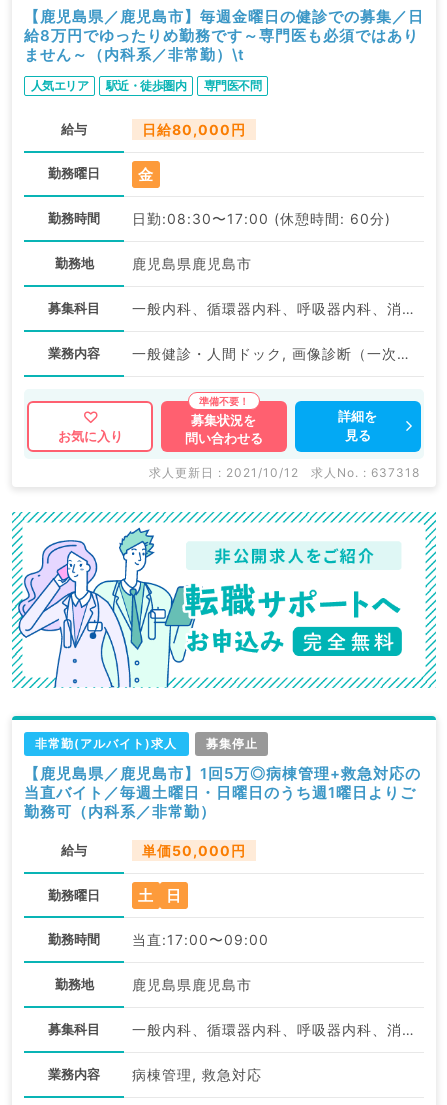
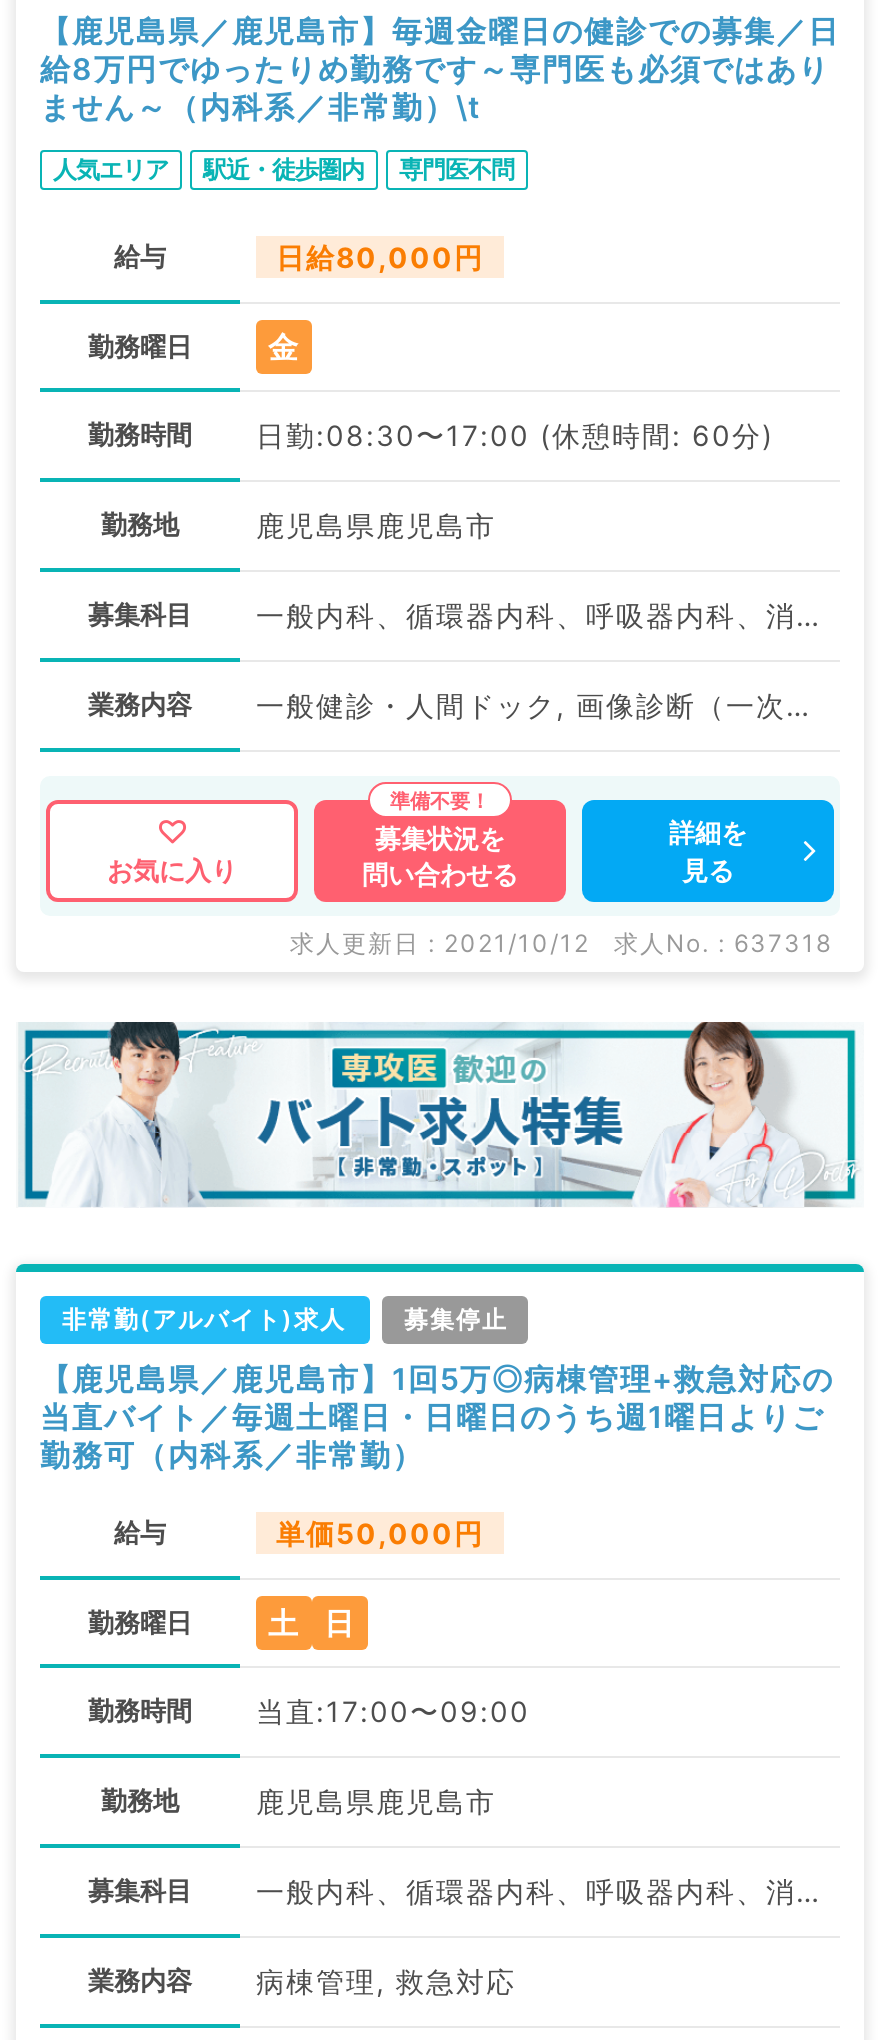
- [image]
+ [image]
